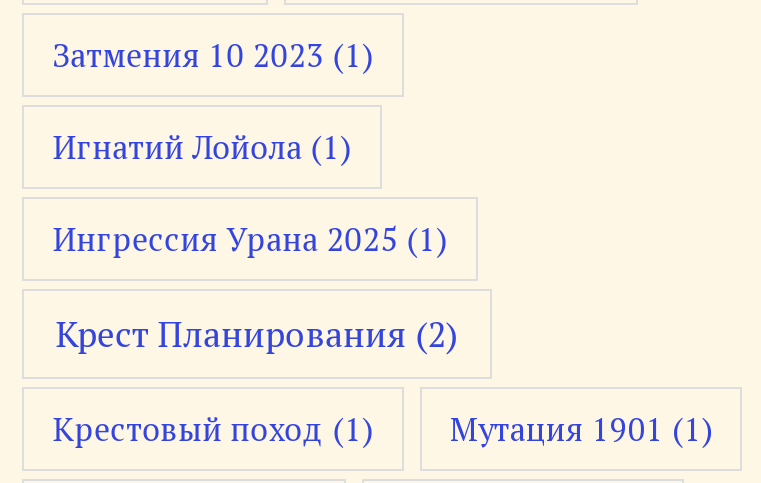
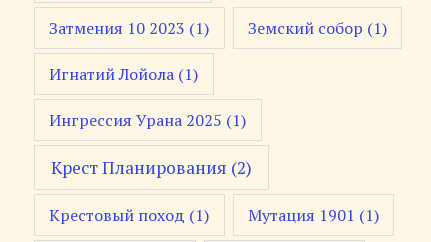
+ Земский собор (1)
